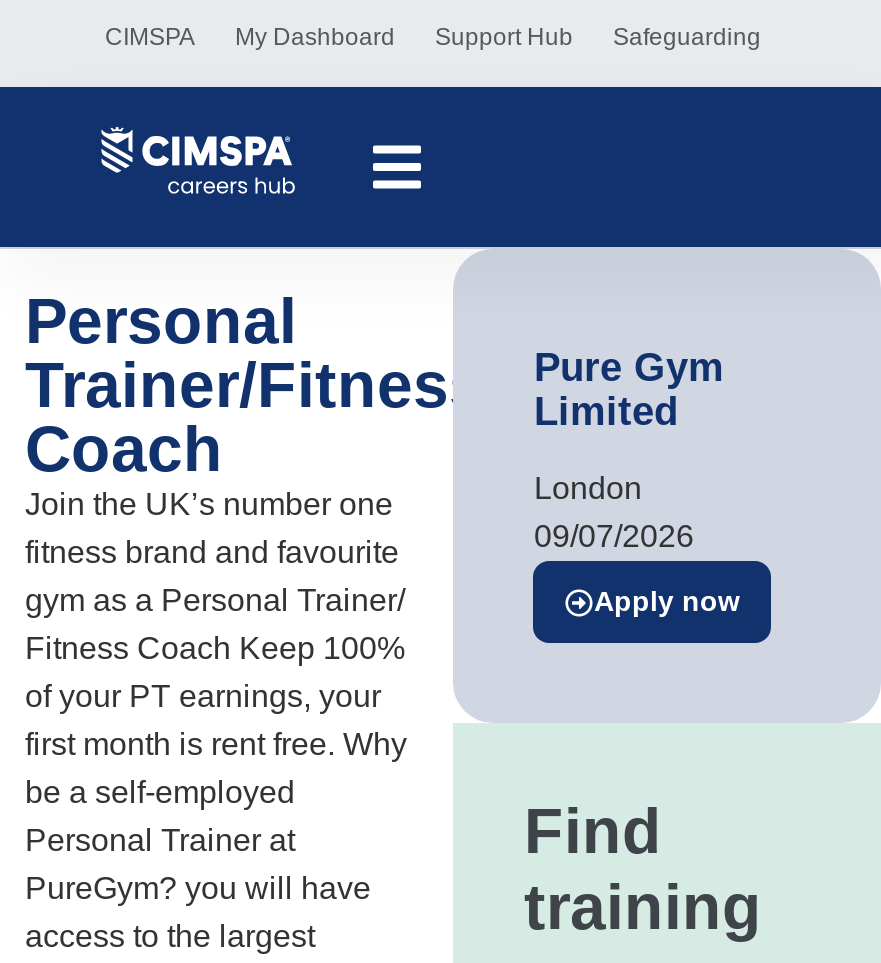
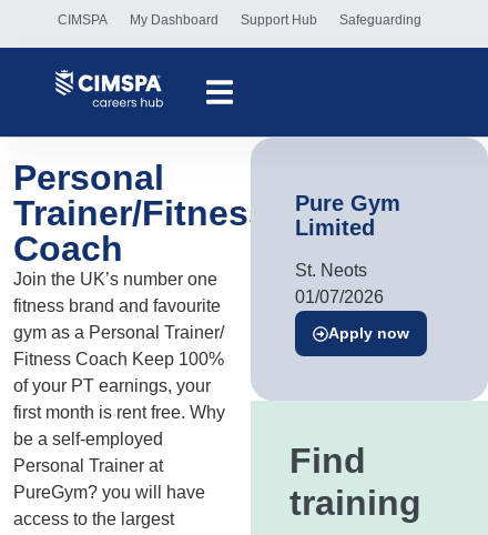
- London
- 09/07/2026
+ St. Neots
+ 01/07/2026
